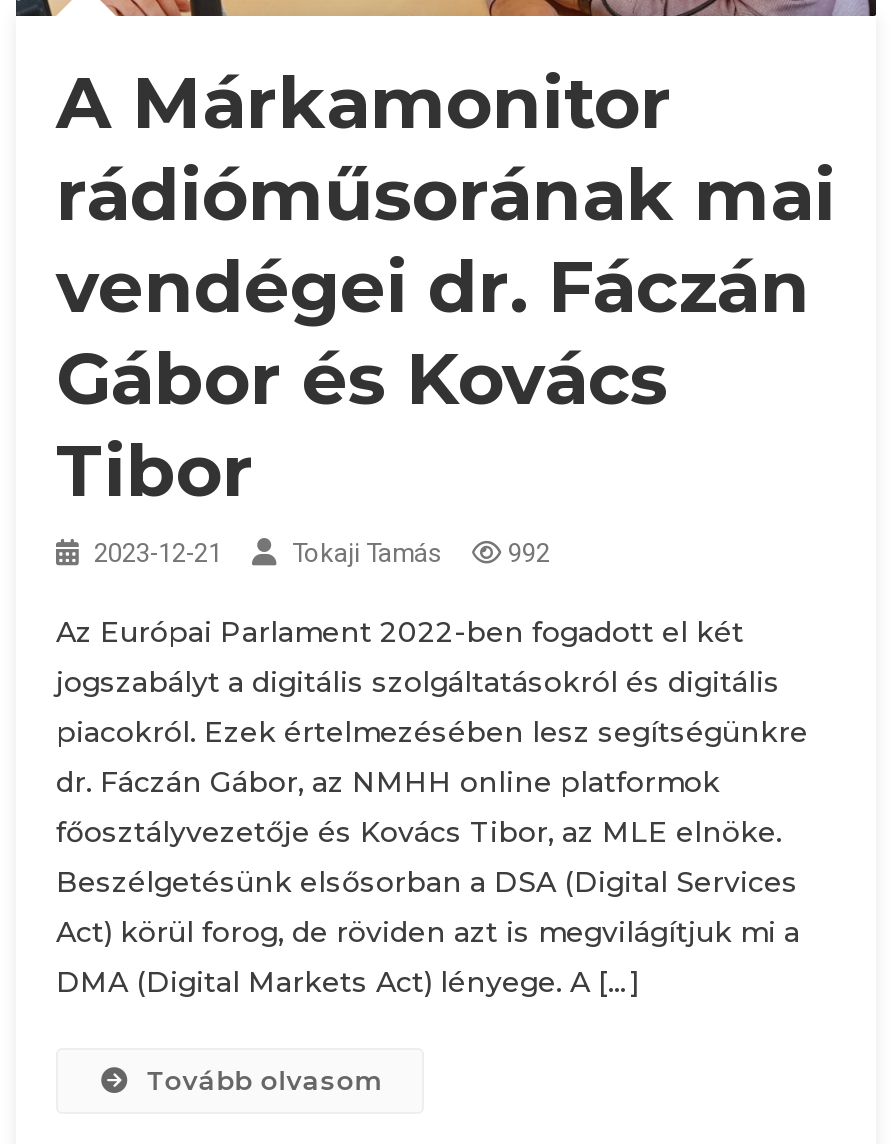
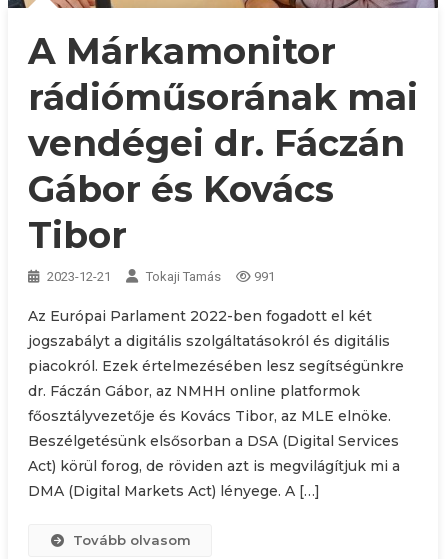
- 992
+ 991
